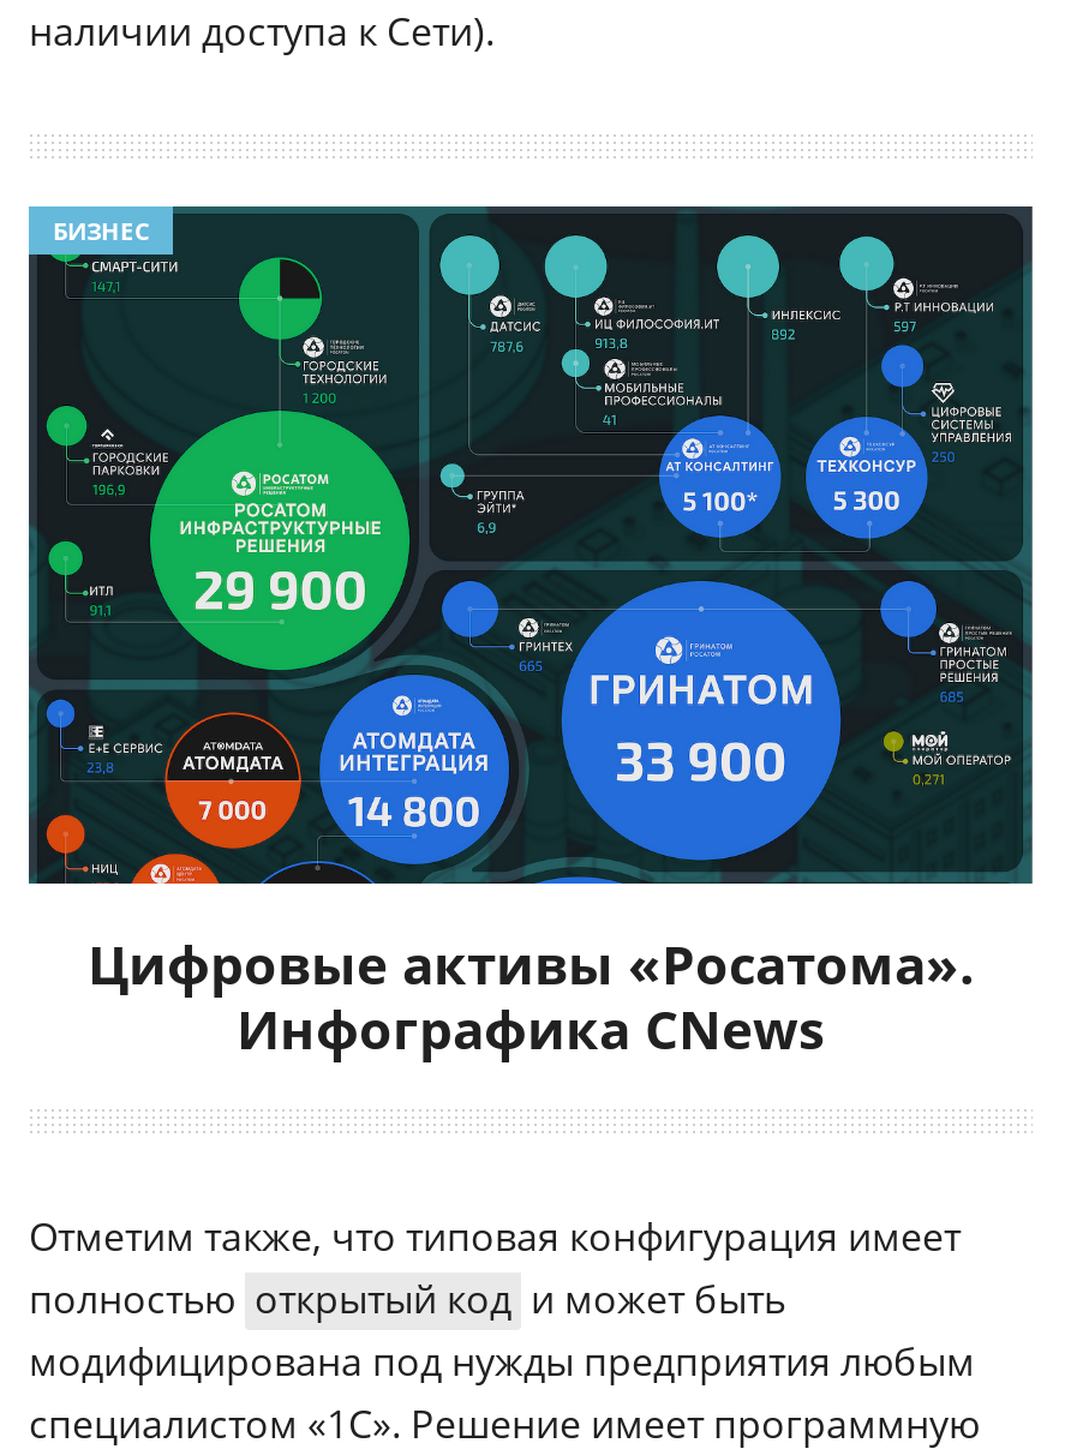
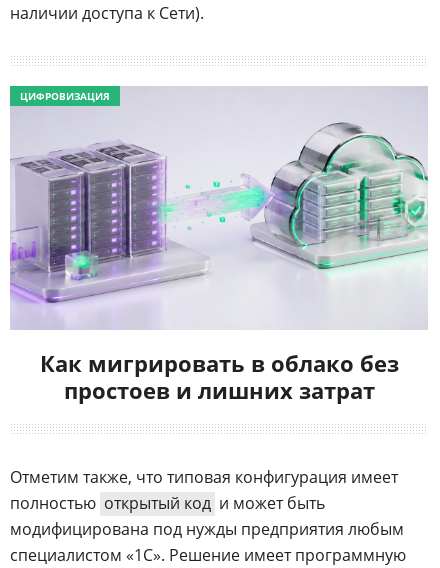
- [image]
- БИЗНЕС
+ [image]
+ ЦИФРОВИЗАЦИЯ

- Цифровые активы «Росатома».
- Инфографика CNews
+ Как мигрировать в облако без
+ простоев и лишних затрат
